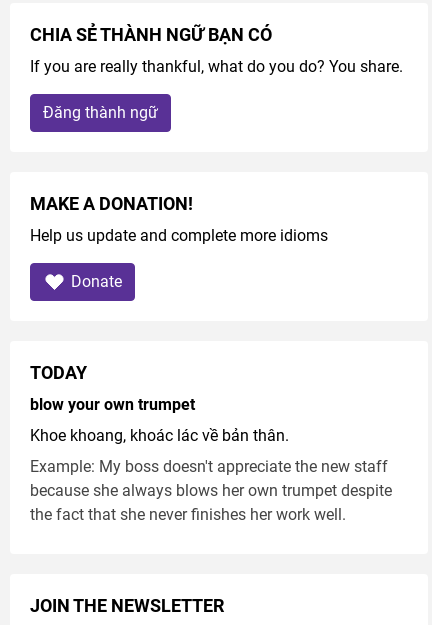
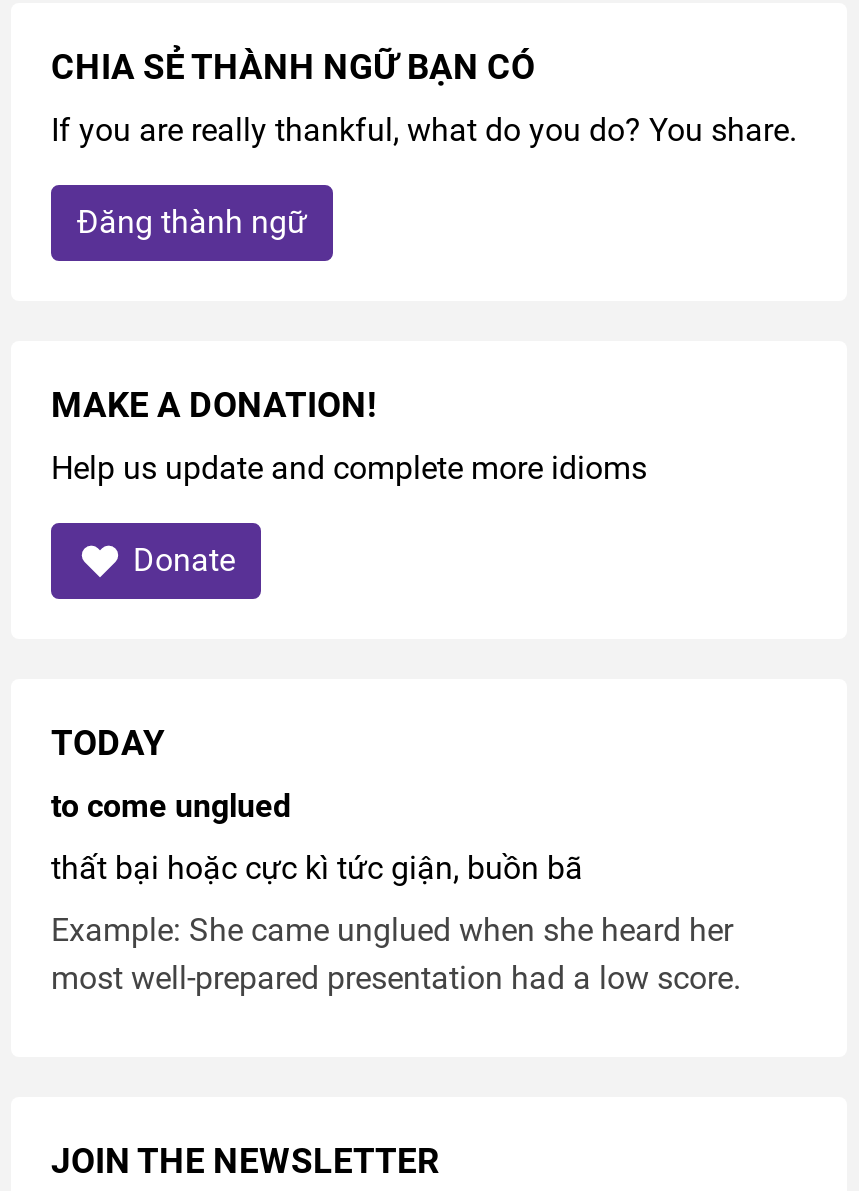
- blow your own trumpet
+ to come unglued

- Khoe khoang, khoác lác về bản thân.
+ thất bại hoặc cực kì tức giận, buồn bã

- Example: My boss doesn't appreciate the new staff
- because she always blows her own trumpet despite
- the fact that she never finishes her work well.
+ Example: She came unglued when she heard her
+ most well-prepared presentation had a low score.
